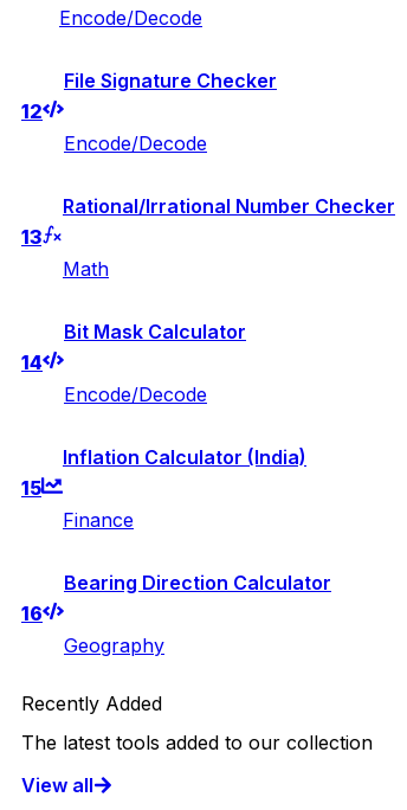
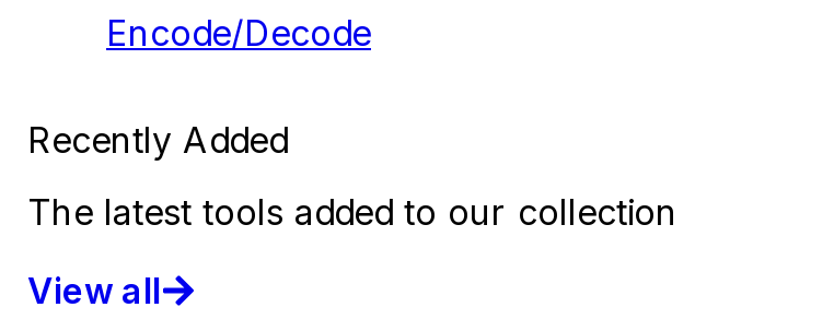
- File Signature Checker
- Encode/Decode

- 12

- Rational/Irrational Number Checker
- Math

- 13

- Bit Mask Calculator
- Encode/Decode

- 14

- Inflation Calculator (India)
- Finance

- 15

- Bearing Direction Calculator
- Geography

- 16
